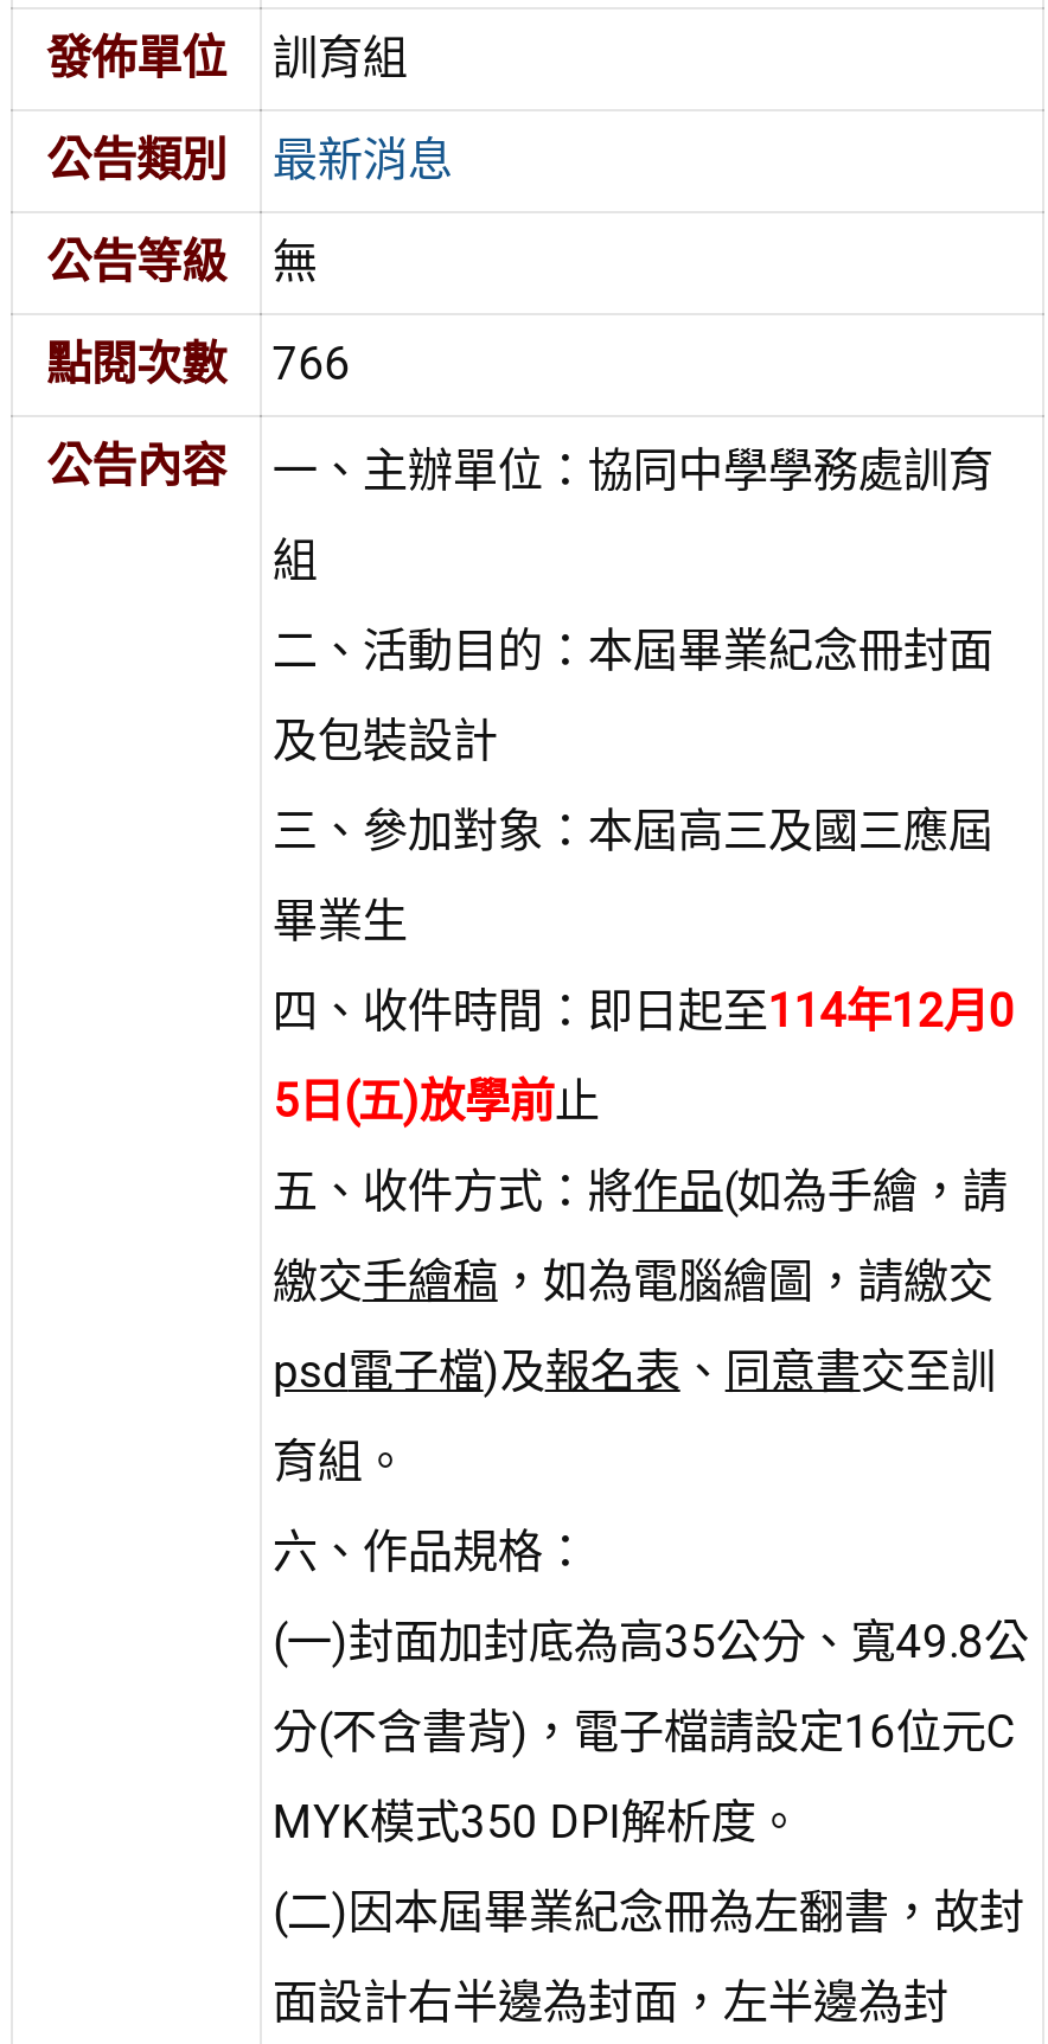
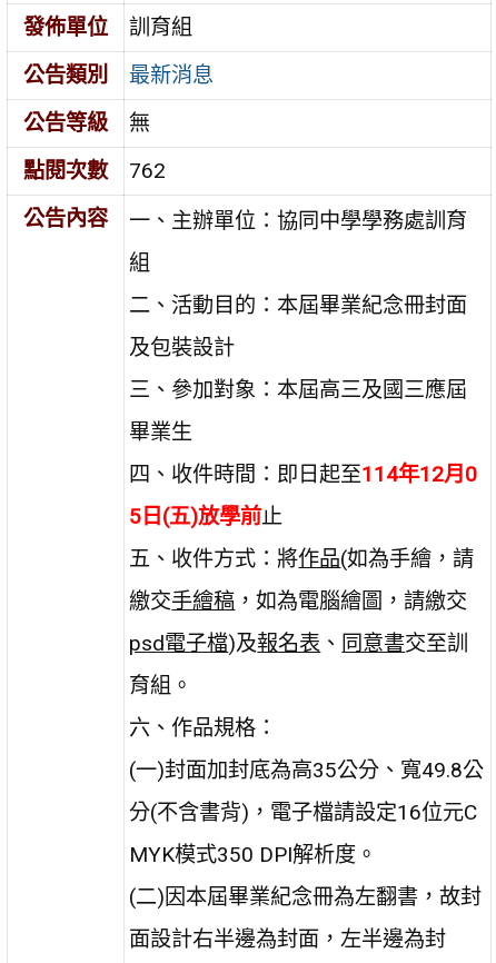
- 點閱次數 766
+ 點閱次數 762
